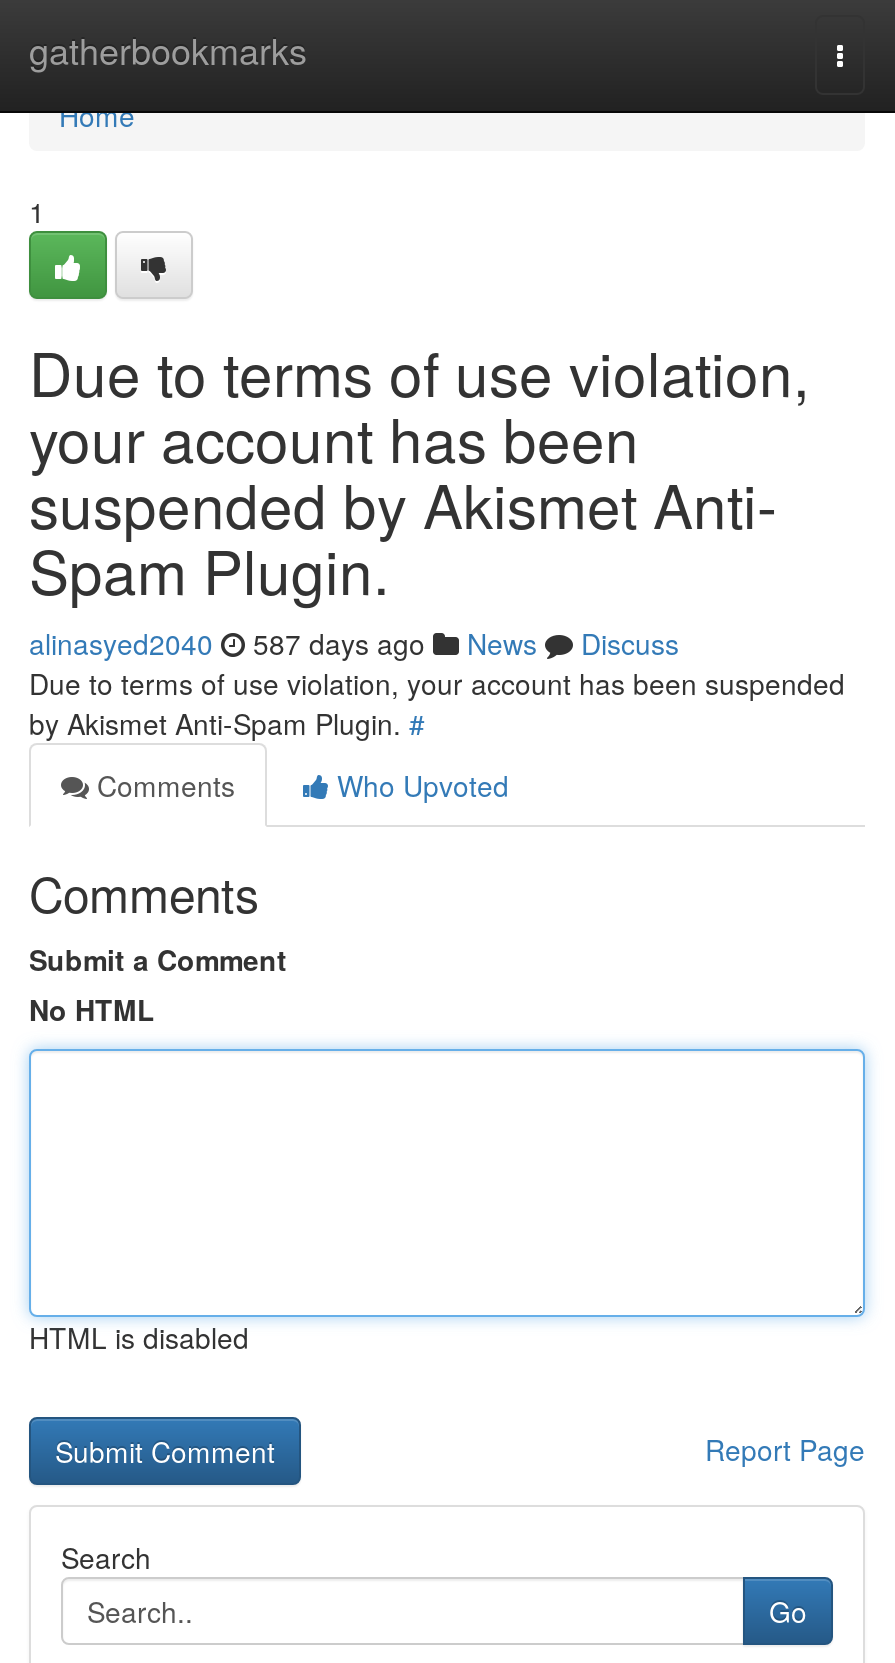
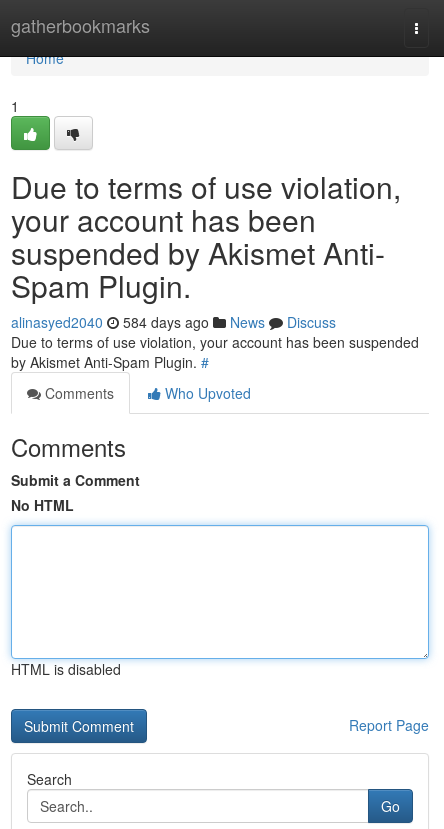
- alinasyed2040 587 days ago News Discuss
+ alinasyed2040 584 days ago News Discuss
